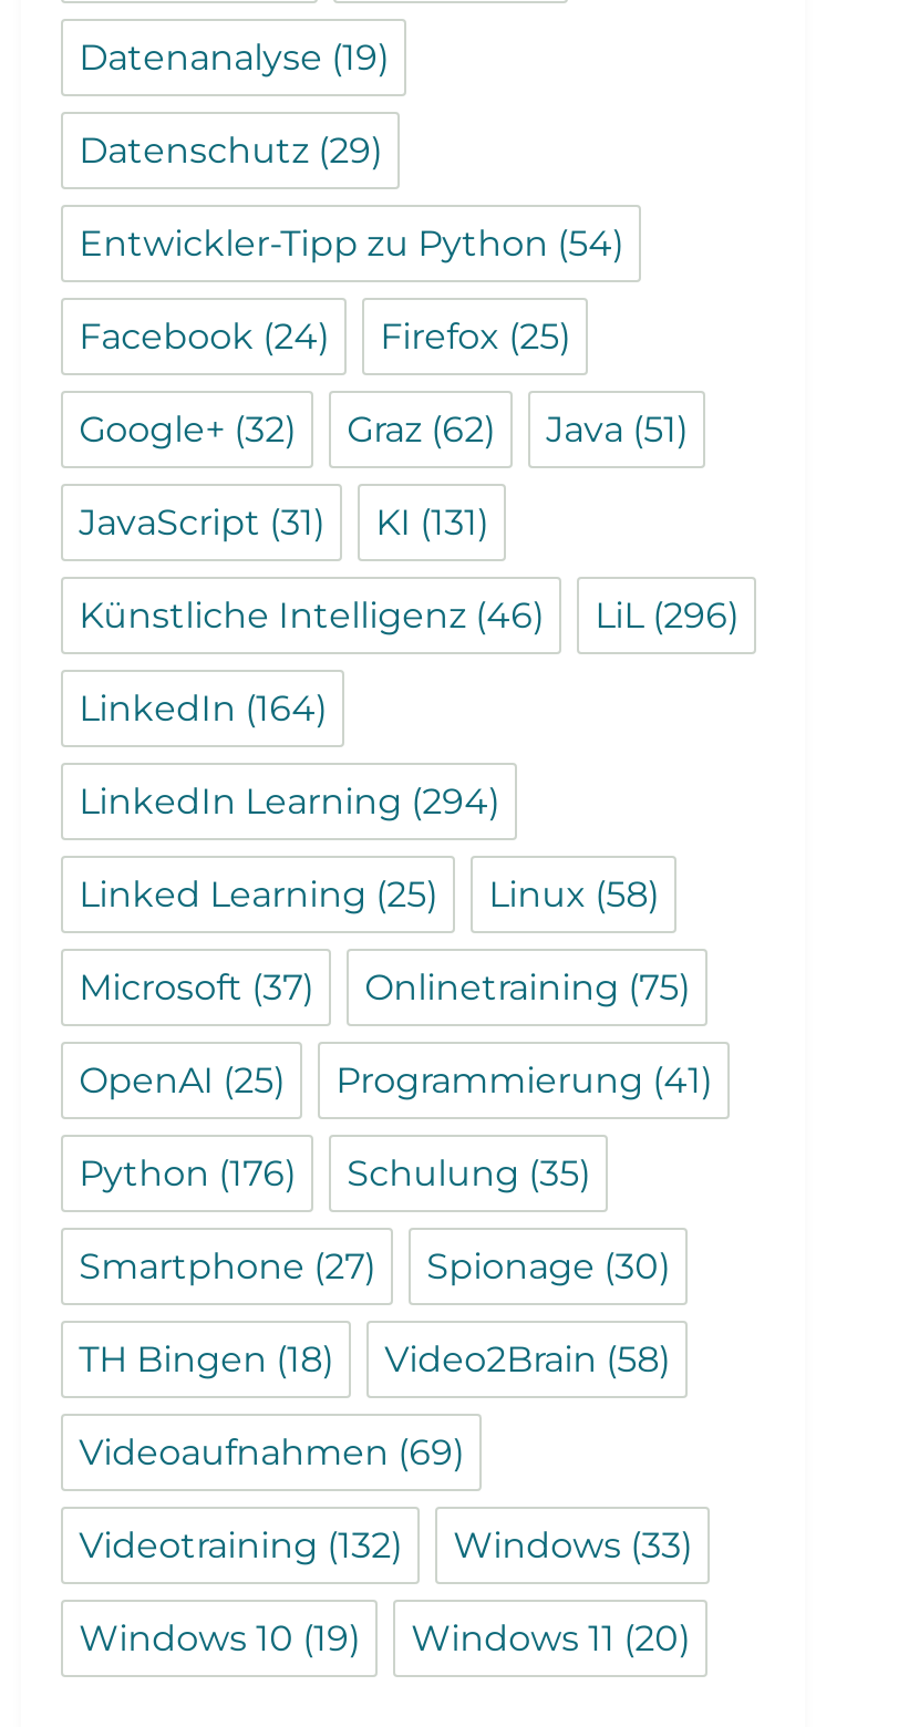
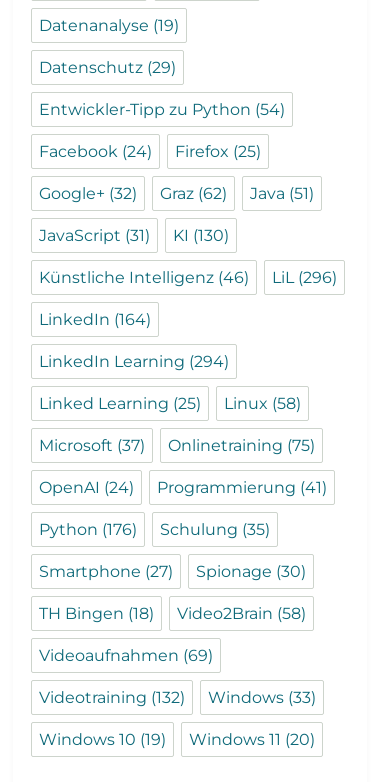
- JavaScript (31) KI (131)
+ JavaScript (31) KI (130)

- OpenAI (25) Programmierung (41)
+ OpenAI (24) Programmierung (41)
